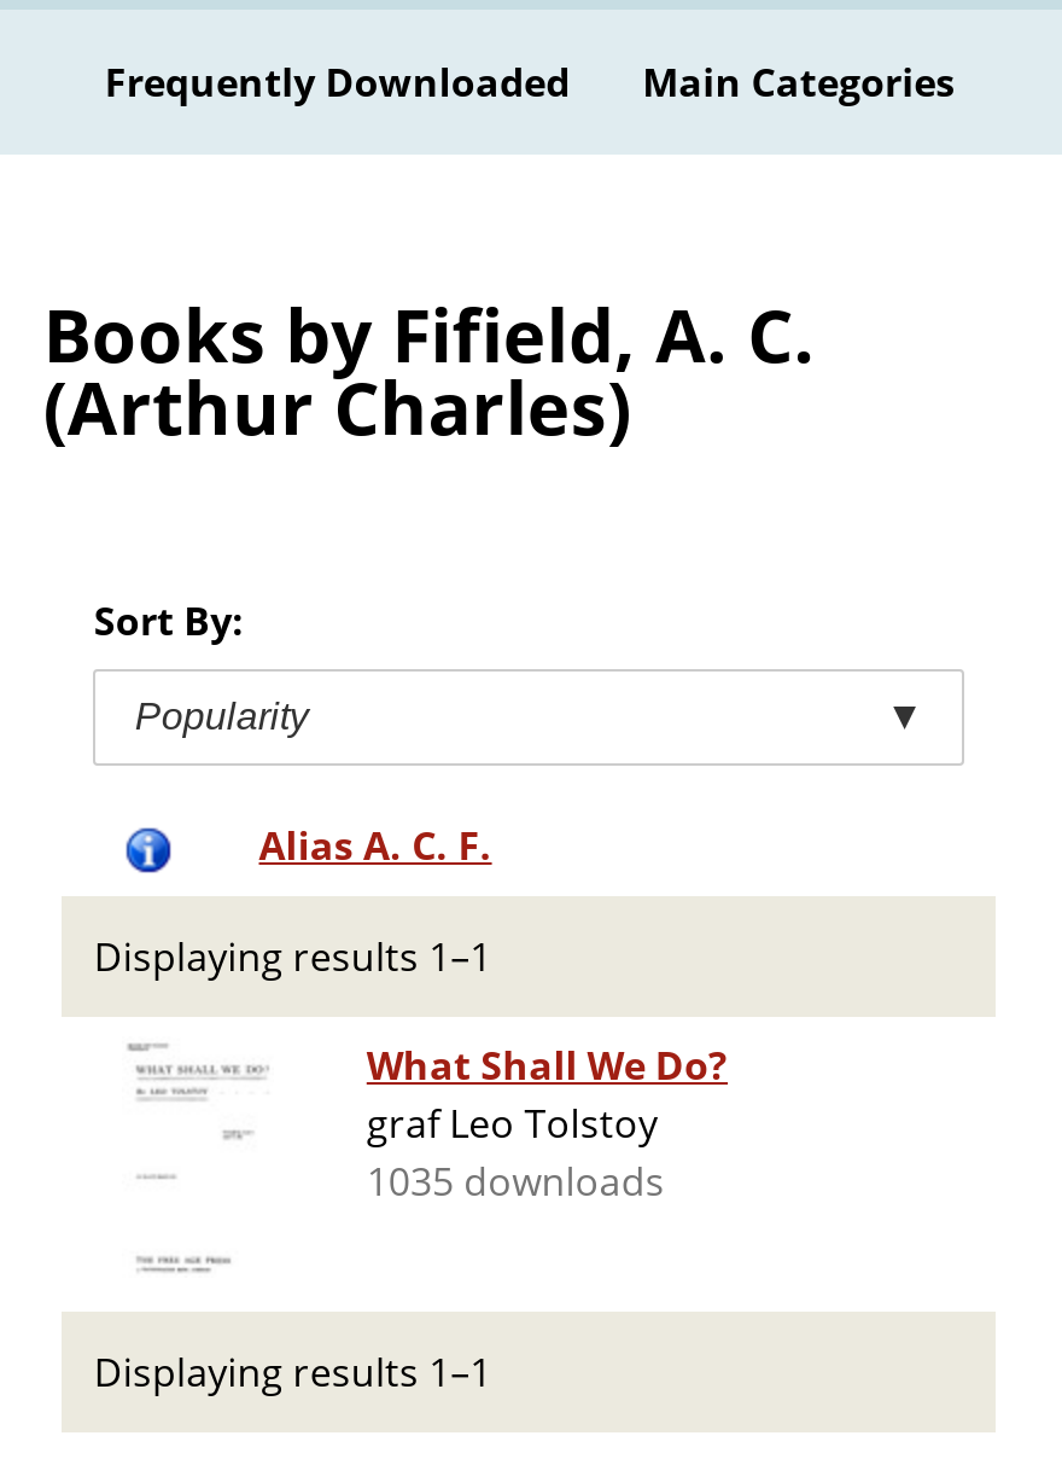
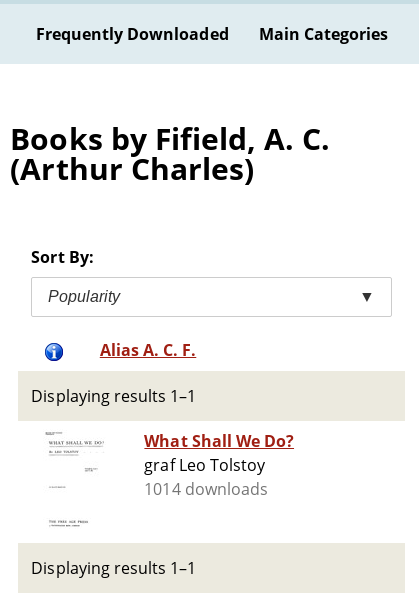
- 1035 downloads
+ 1014 downloads
